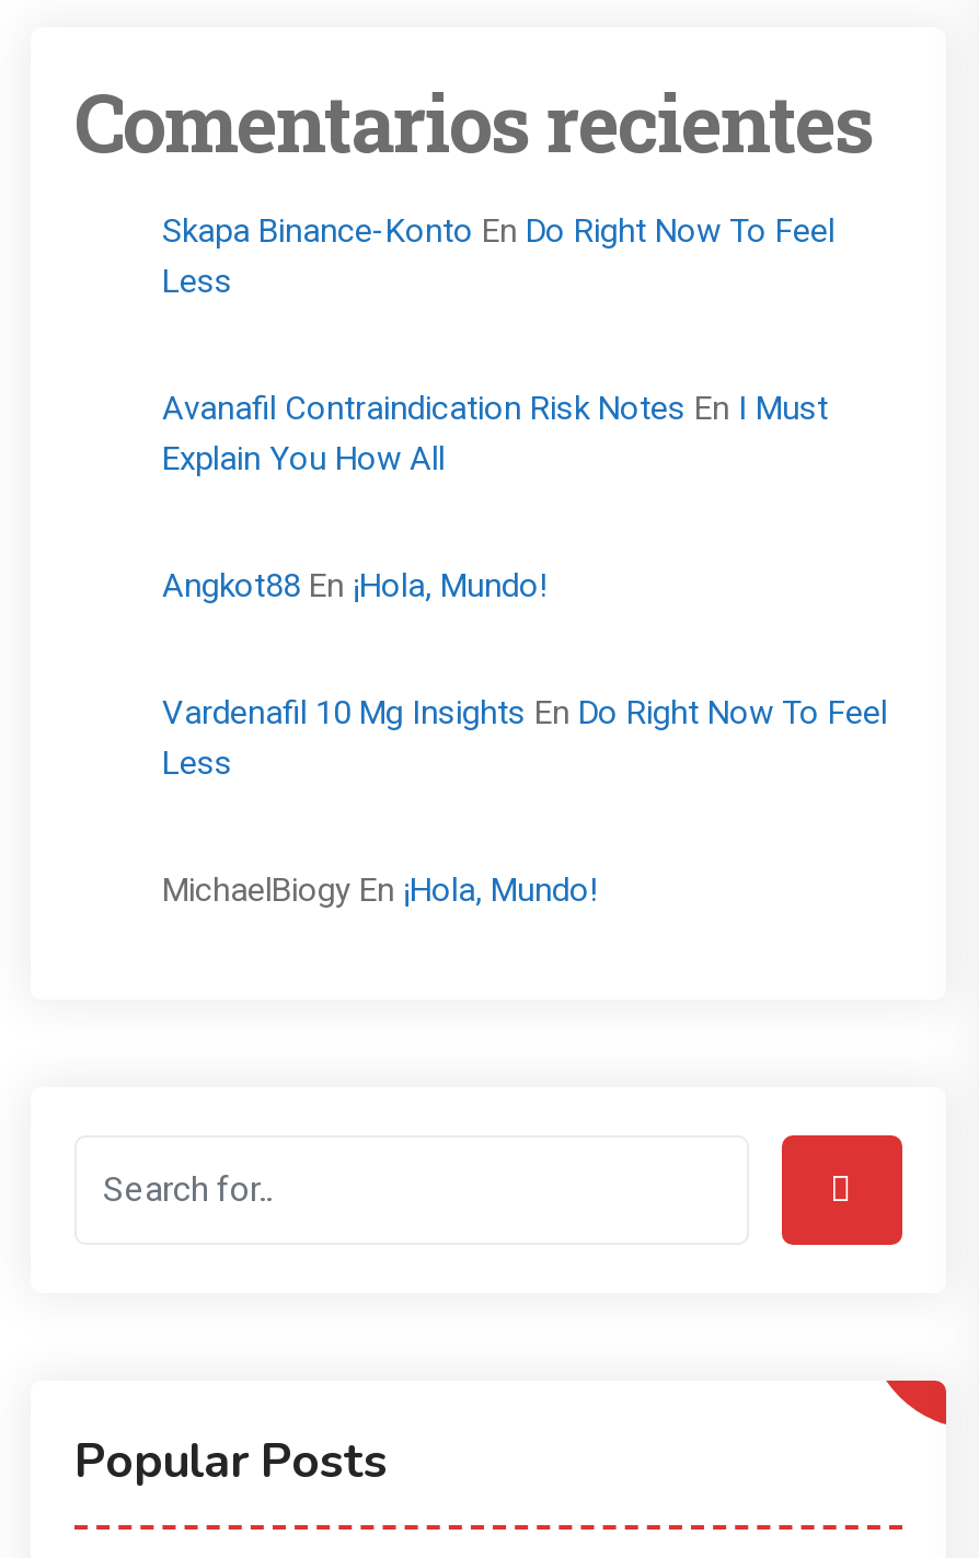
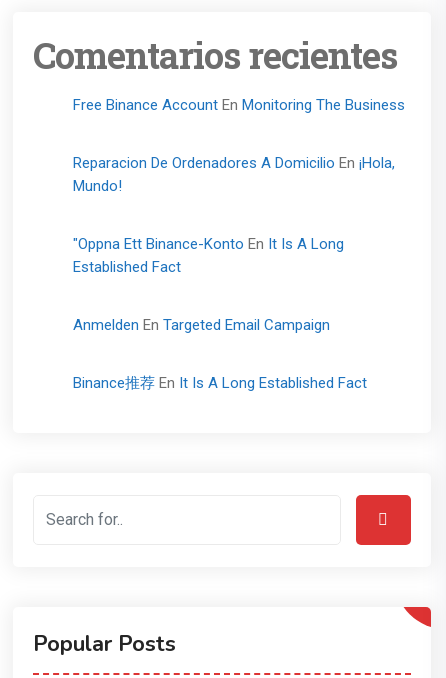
- Skapa Binance-Konto En Do Right Now To Feel
- Less
+ Free Binance Account En Monitoring The Business

- Avanafil Contraindication Risk Notes En I Must
- Explain You How All
+ Reparacion De Ordenadores A Domicilio En ¡Hola,
+ Mundo!

- Angkot88 En ¡Hola, Mundo!
+ "oppna Ett Binance-Konto En It Is A Long
+ Established Fact

- Vardenafil 10 Mg Insights En Do Right Now To Feel
- Less
+ Anmelden En Targeted Email Campaign

- MichaelBiogy En ¡Hola, Mundo!
+ Binance推荐En It Is A Long Established Fact
